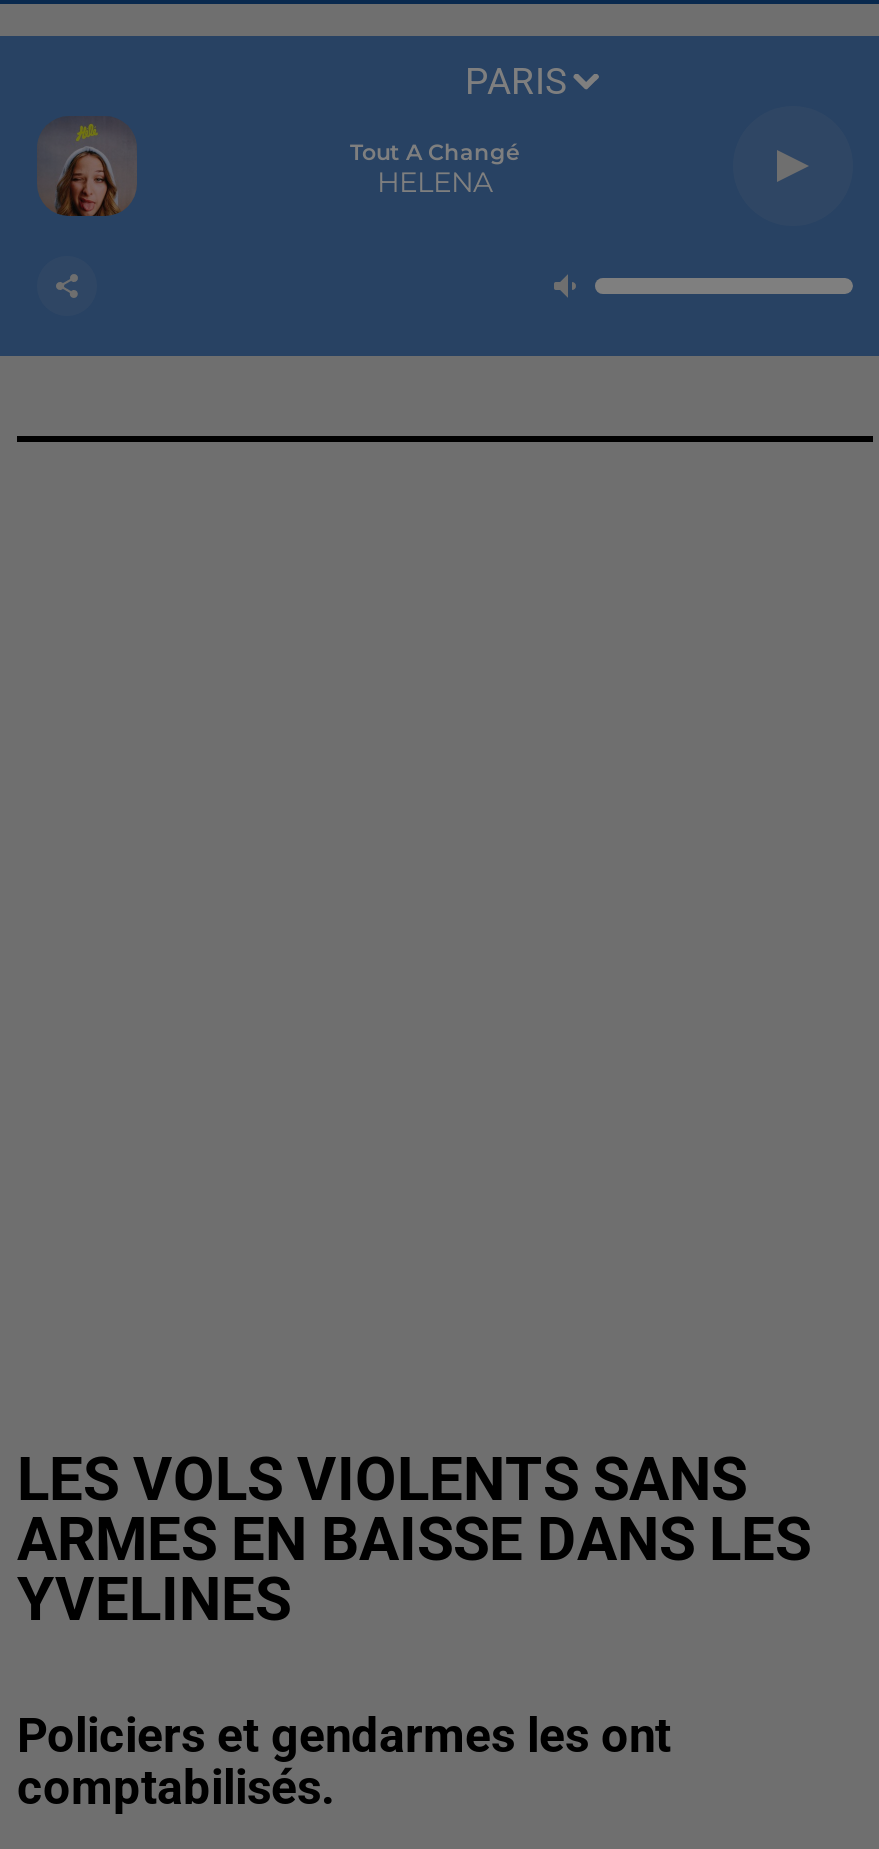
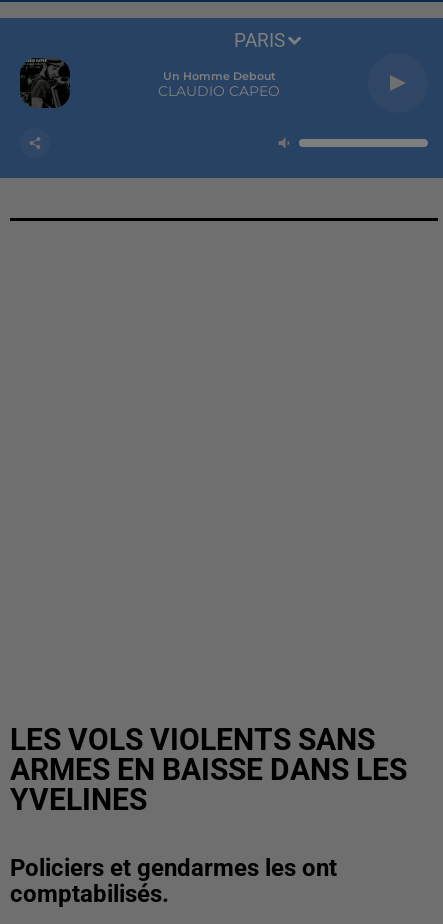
- [image]
+ [image]

- Tout A Changé
- HELENA
+ Un Homme Debout
+ CLAUDIO CAPEO
